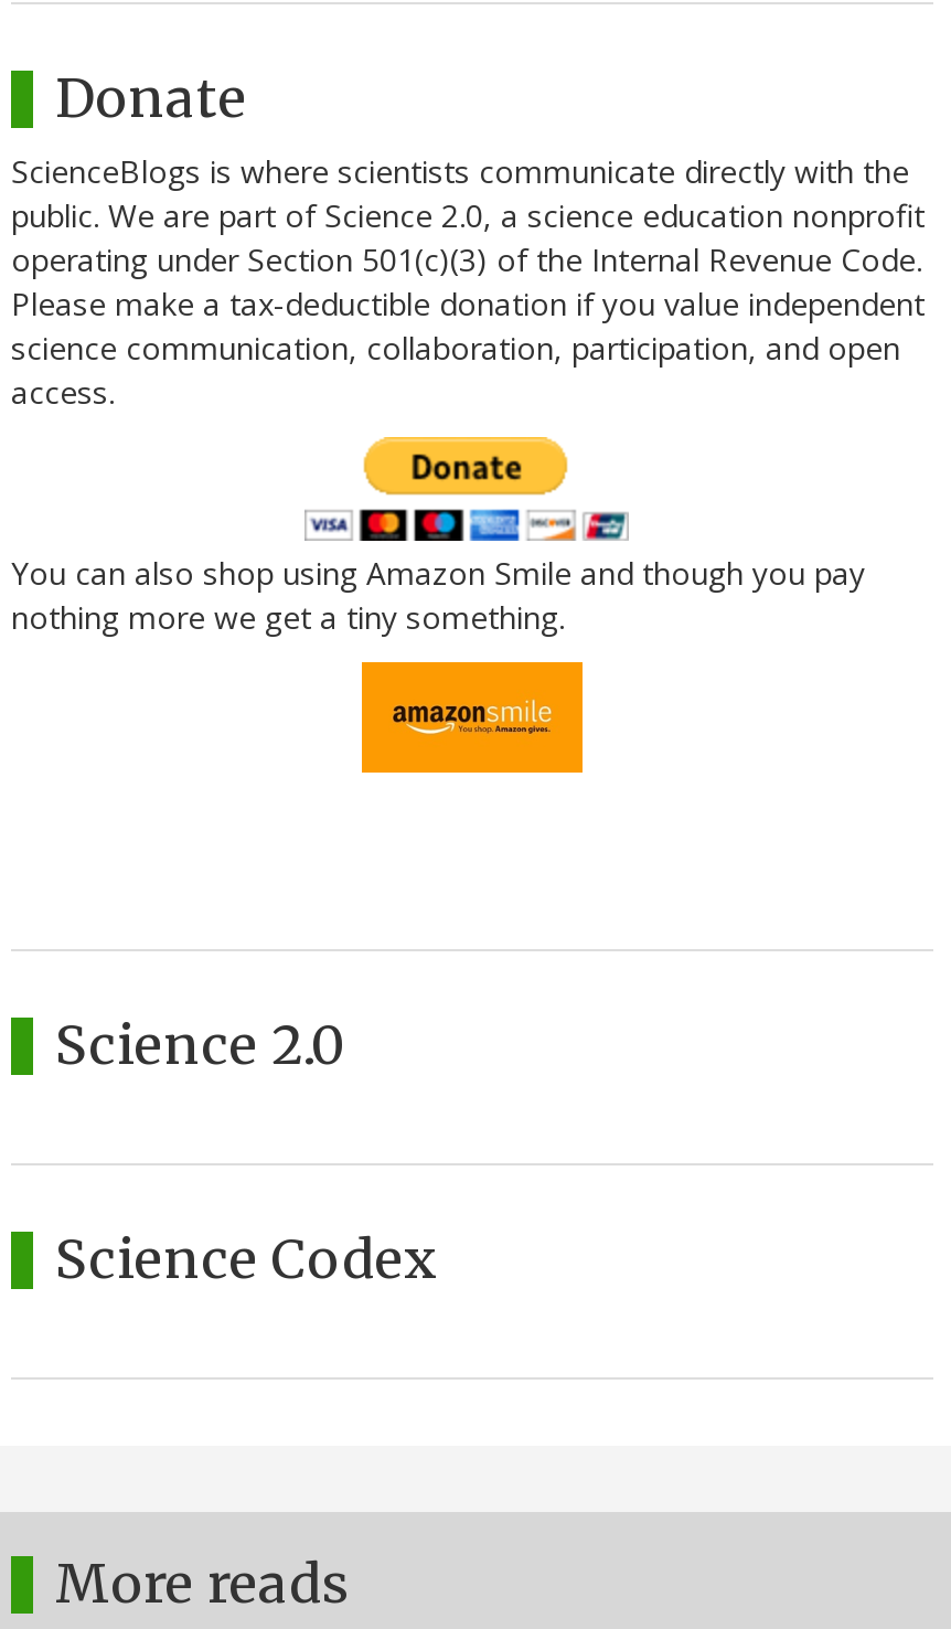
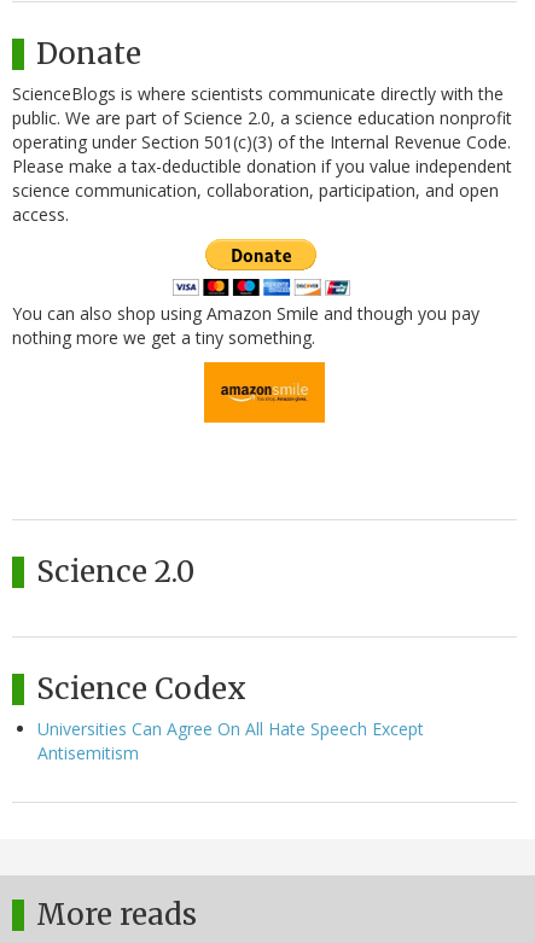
+ Universities Can Agree On All Hate Speech Except
+ Antisemitism
